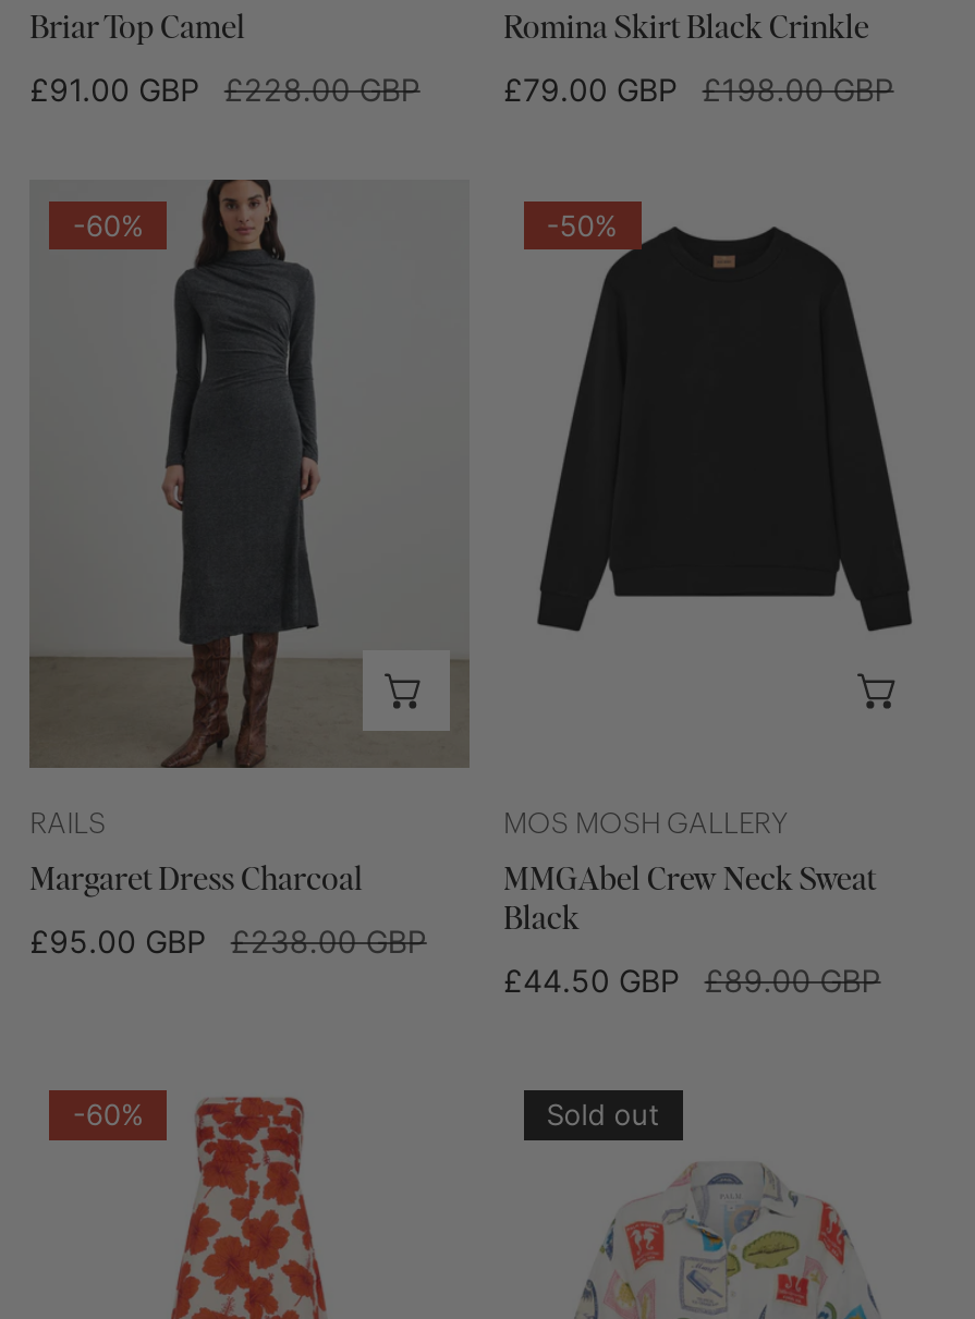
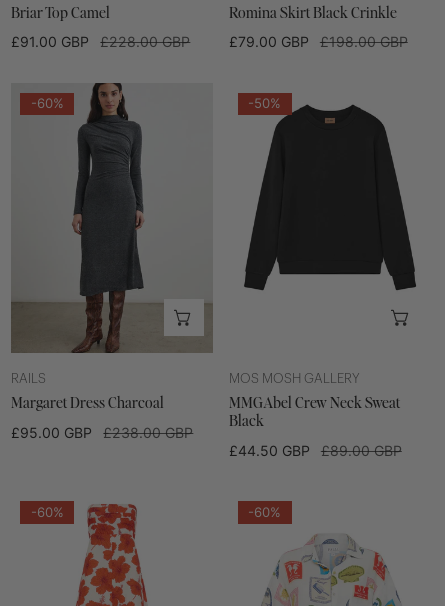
- Sold out
+ -60%
